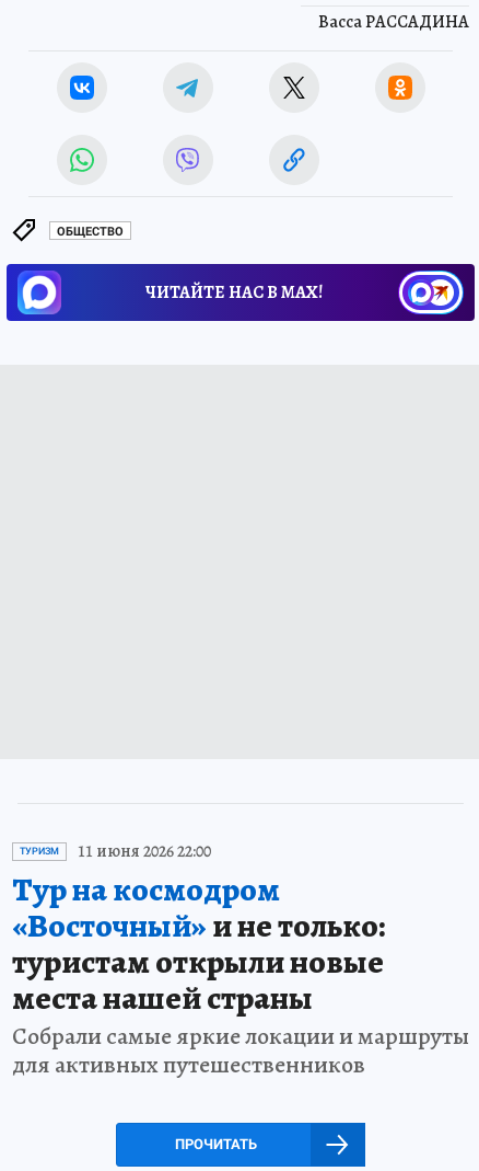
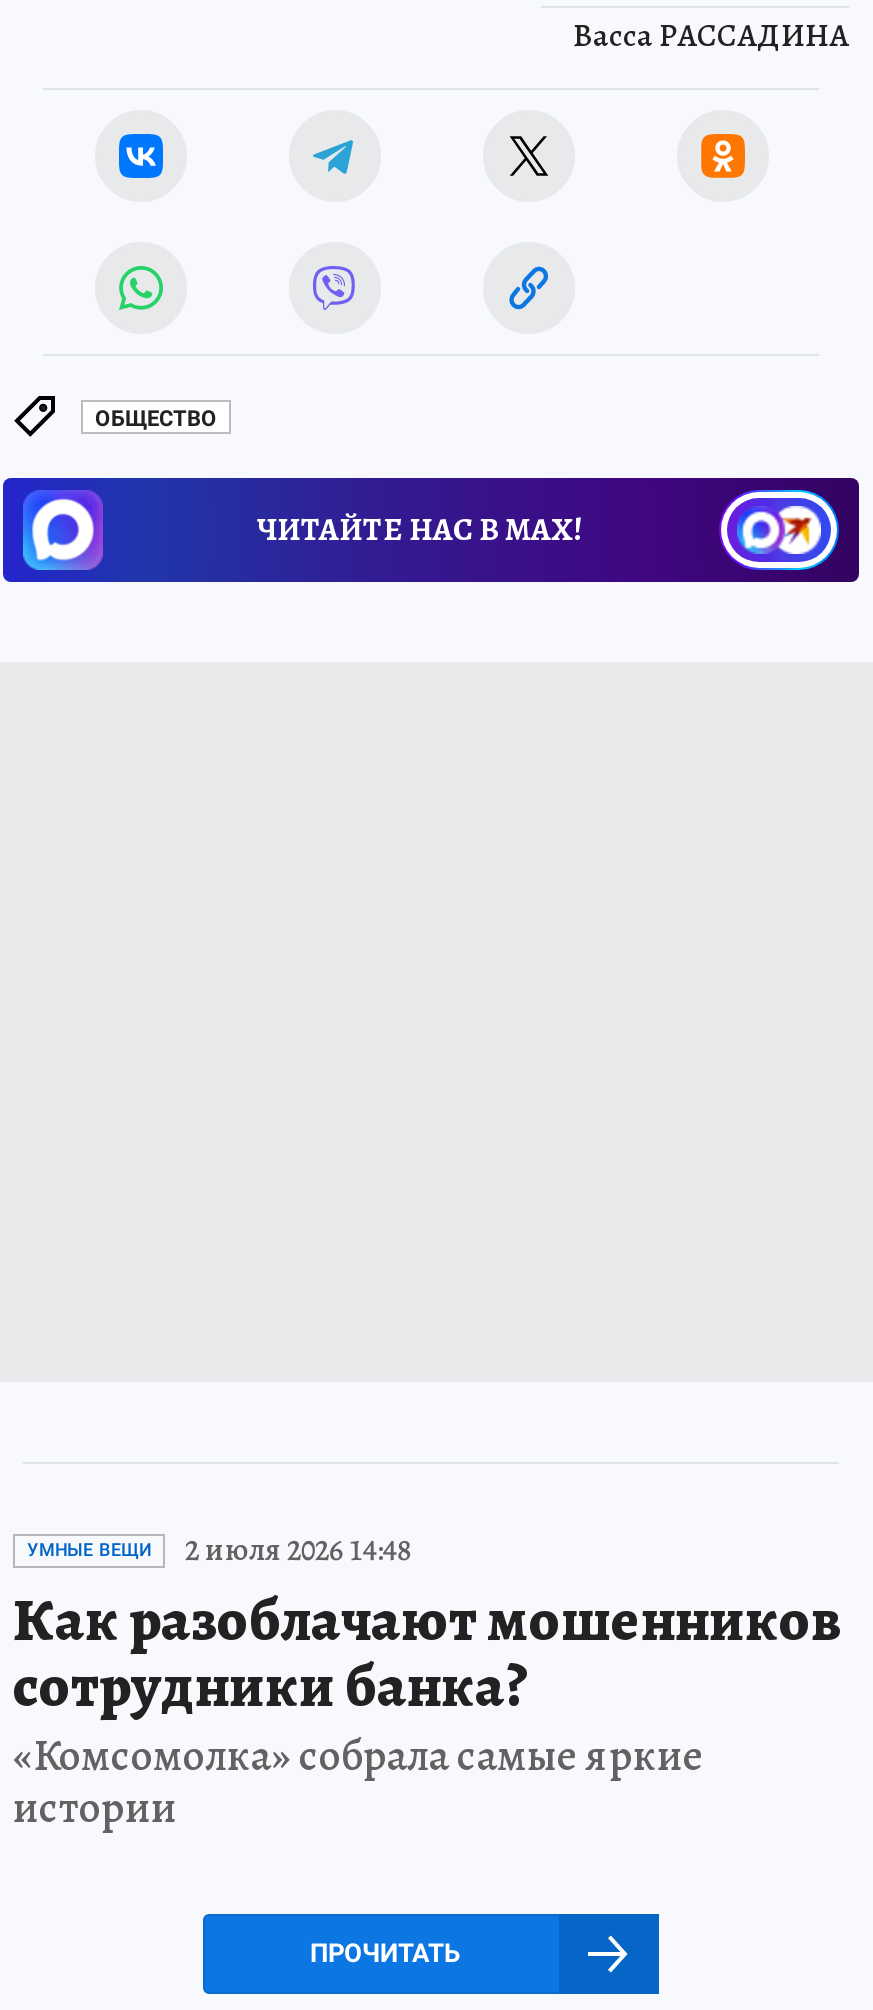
- ТУРИЗМ
- 11 июня 2026 22:00
- Тур на космодром
- «Восточный»и не только:
- туристам открыли новые
- места нашей страны
- Собрали самые яркие локации и маршруты
- для активных путешественников
+ УМНЫЕ ВЕЩИ
+ 2 июля 2026 14:48
+ Как разоблачают мошенников
+ сотрудники банка?
+ «Комсомолка» собрала самые яркие
+ истории
